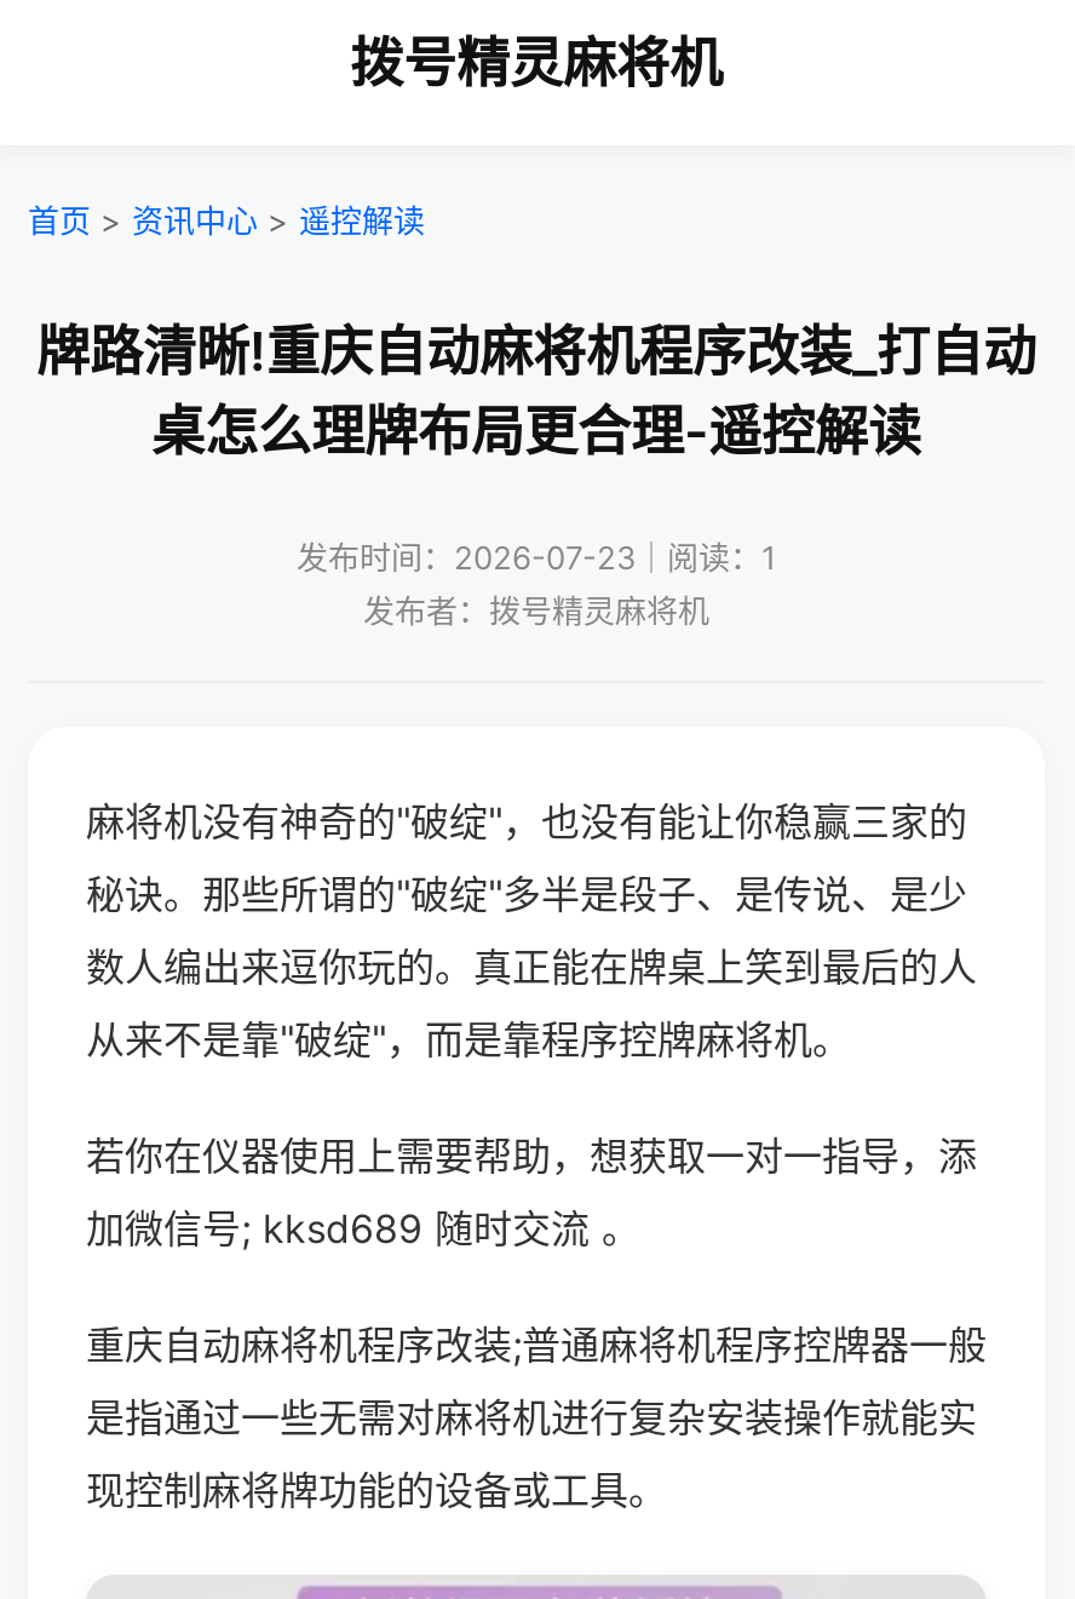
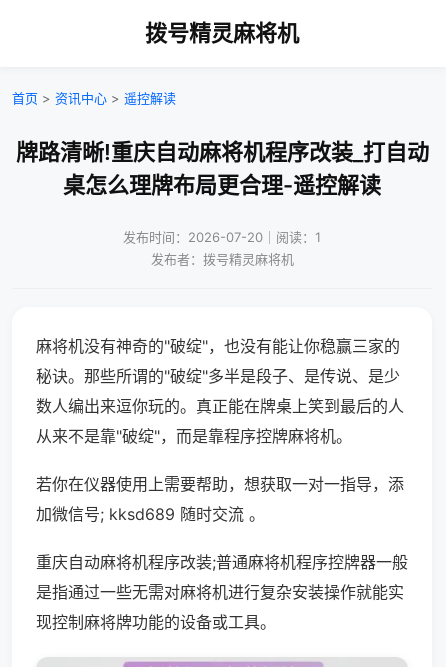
- 发布时间：2026-07-23｜阅读：1
+ 发布时间：2026-07-20｜阅读：1
